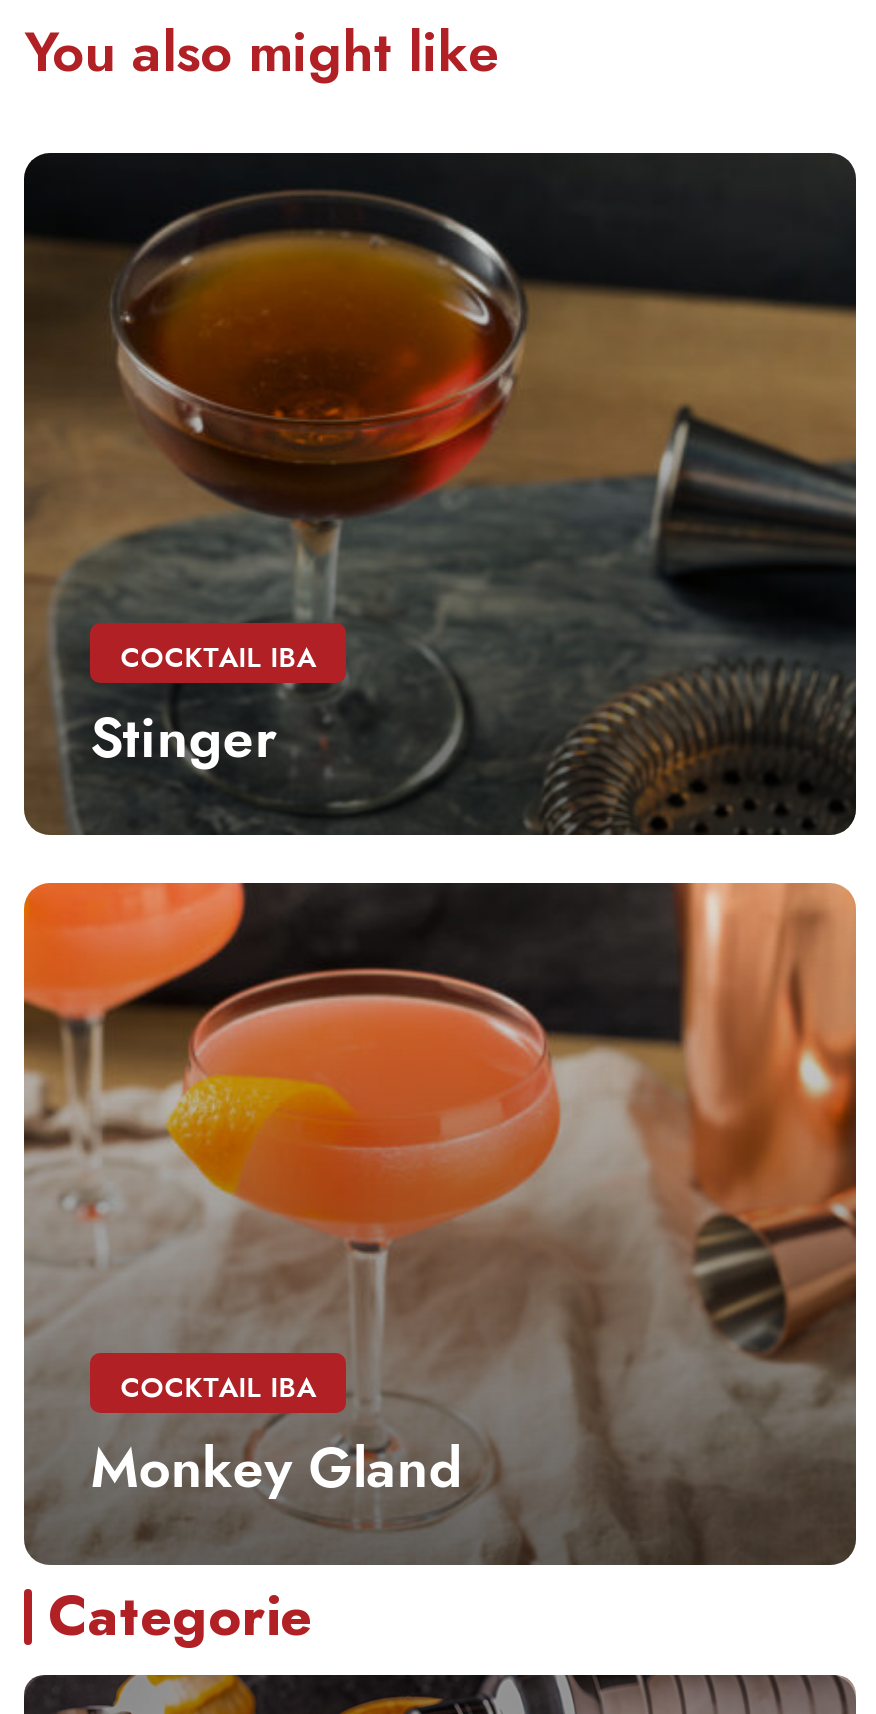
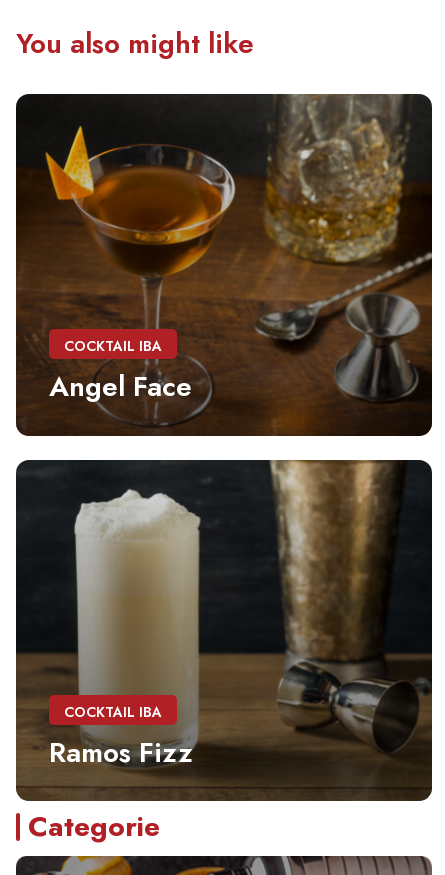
- [image]
- Stinger
+ [image]
+ Angel Face

- [image]
- Monkey Gland
+ [image]
+ Ramos Fizz
